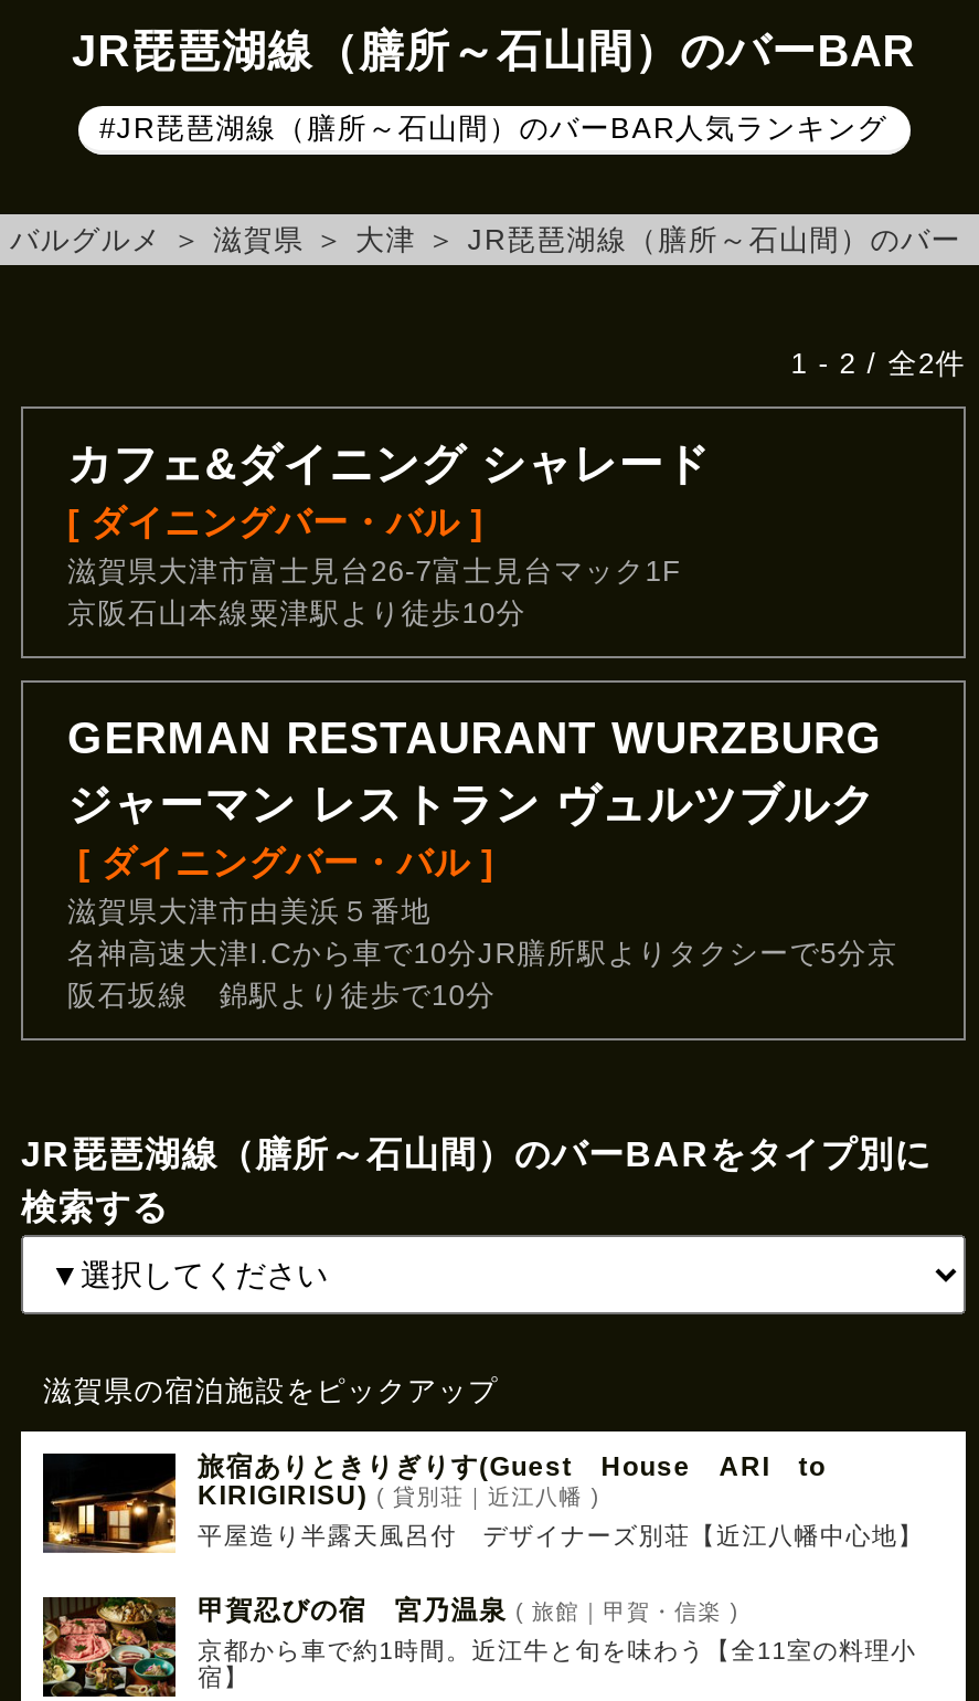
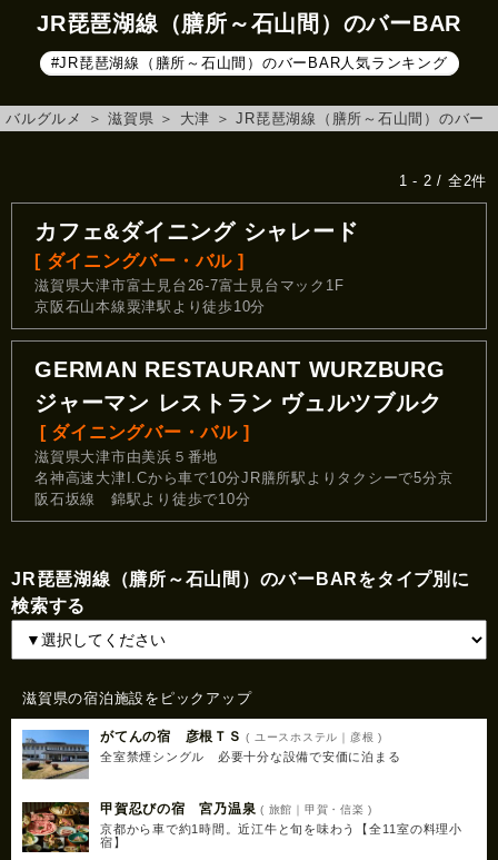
- [image]
- 旅宿ありときりぎりす(Guest House ARI to
- KIRIGIRISU) ( 貸別荘｜近江八幡 )
- 平屋造り半露天風呂付 デザイナーズ別荘【近江八幡中心地】
+ [image]
+ がてんの宿 彦根ＴＳ( ユースホステル｜彦根 )
+ 全室禁煙シングル 必要十分な設備で安価に泊まる
